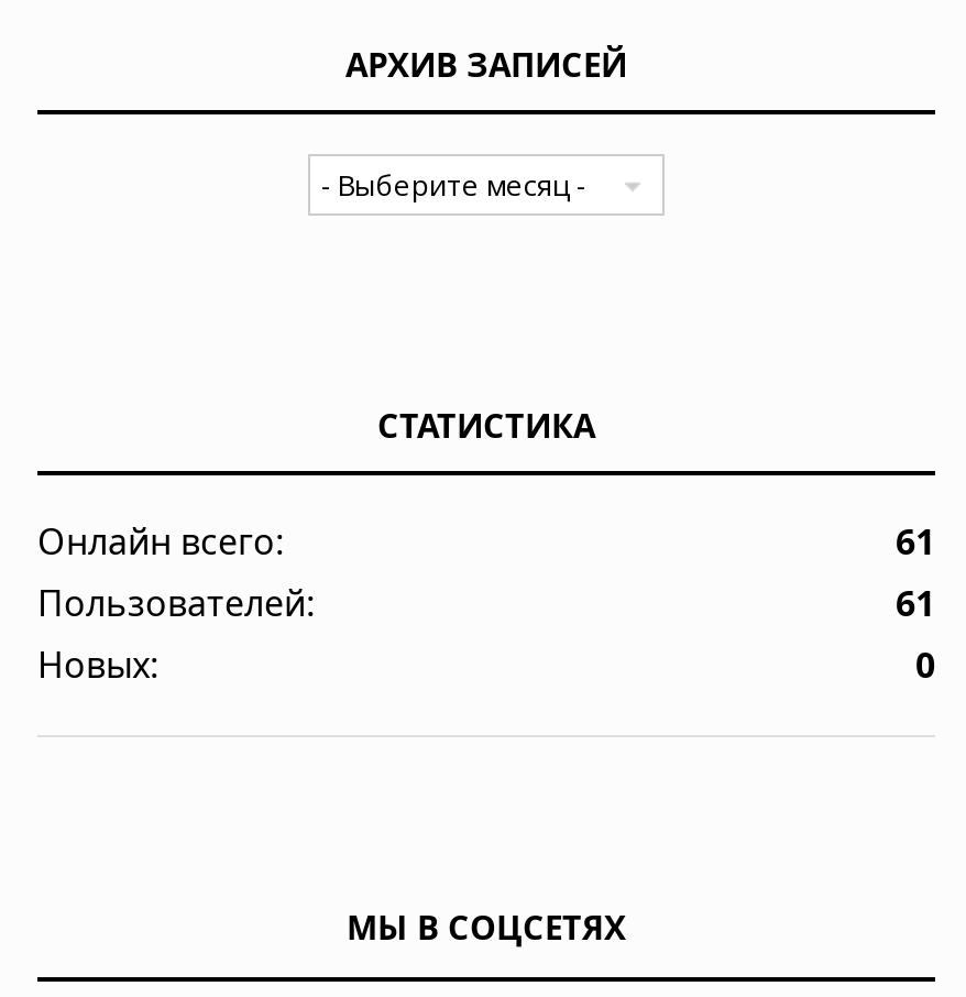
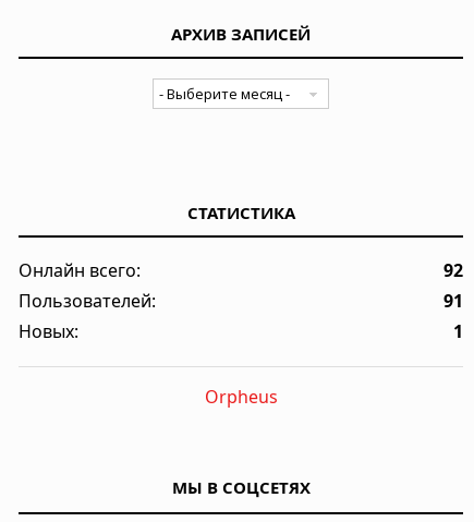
- 61
+ 92

- 61
+ 91

- 0
+ 1
+ Orpheus
